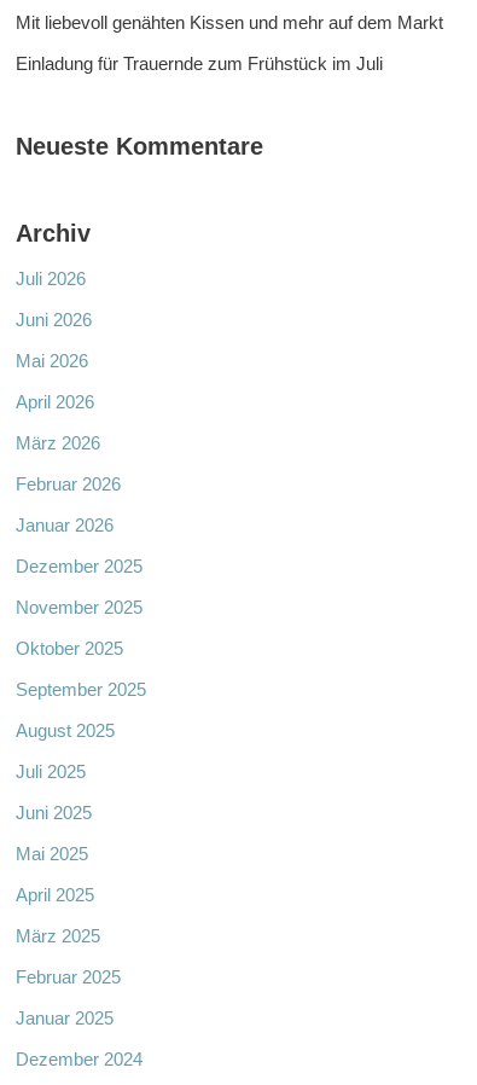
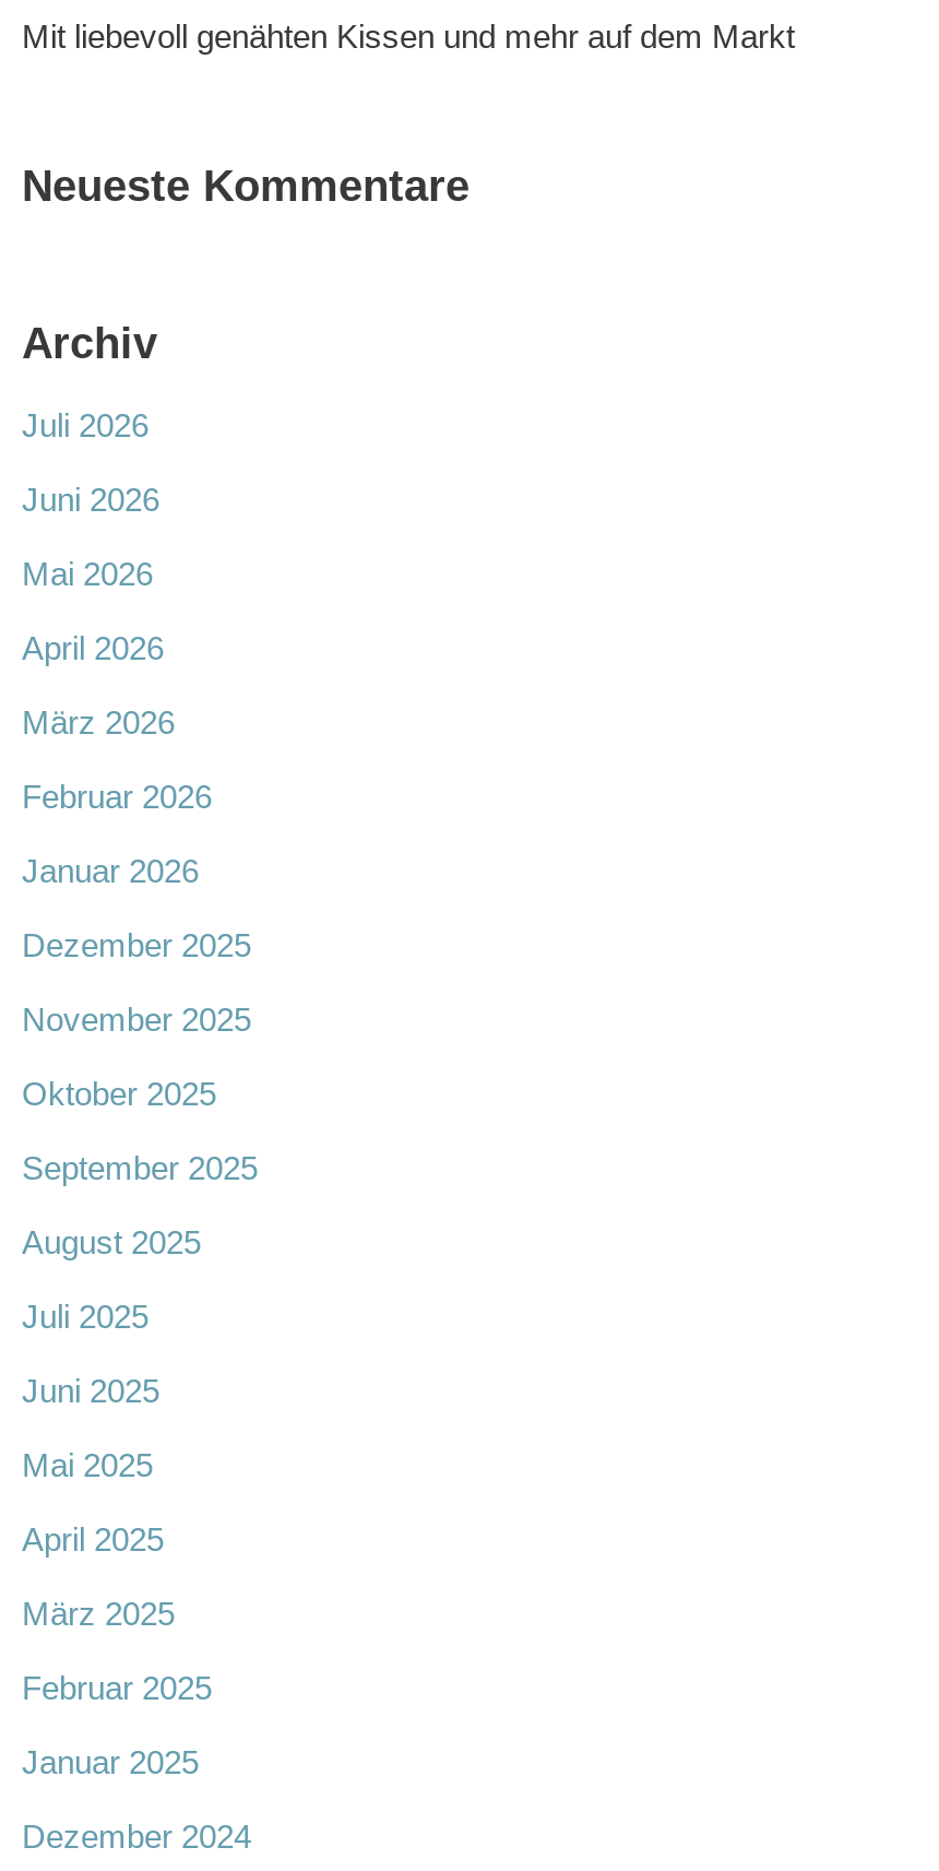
- Einladung für Trauernde zum Frühstück im Juli
